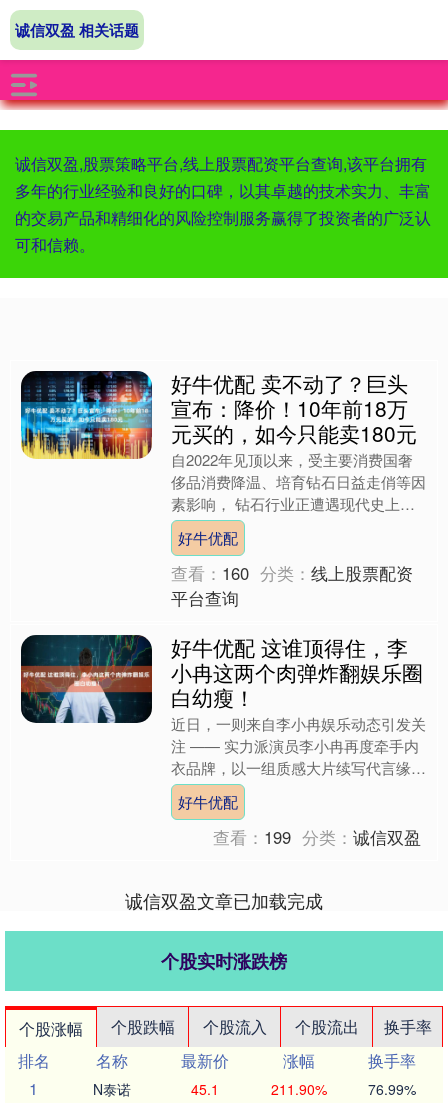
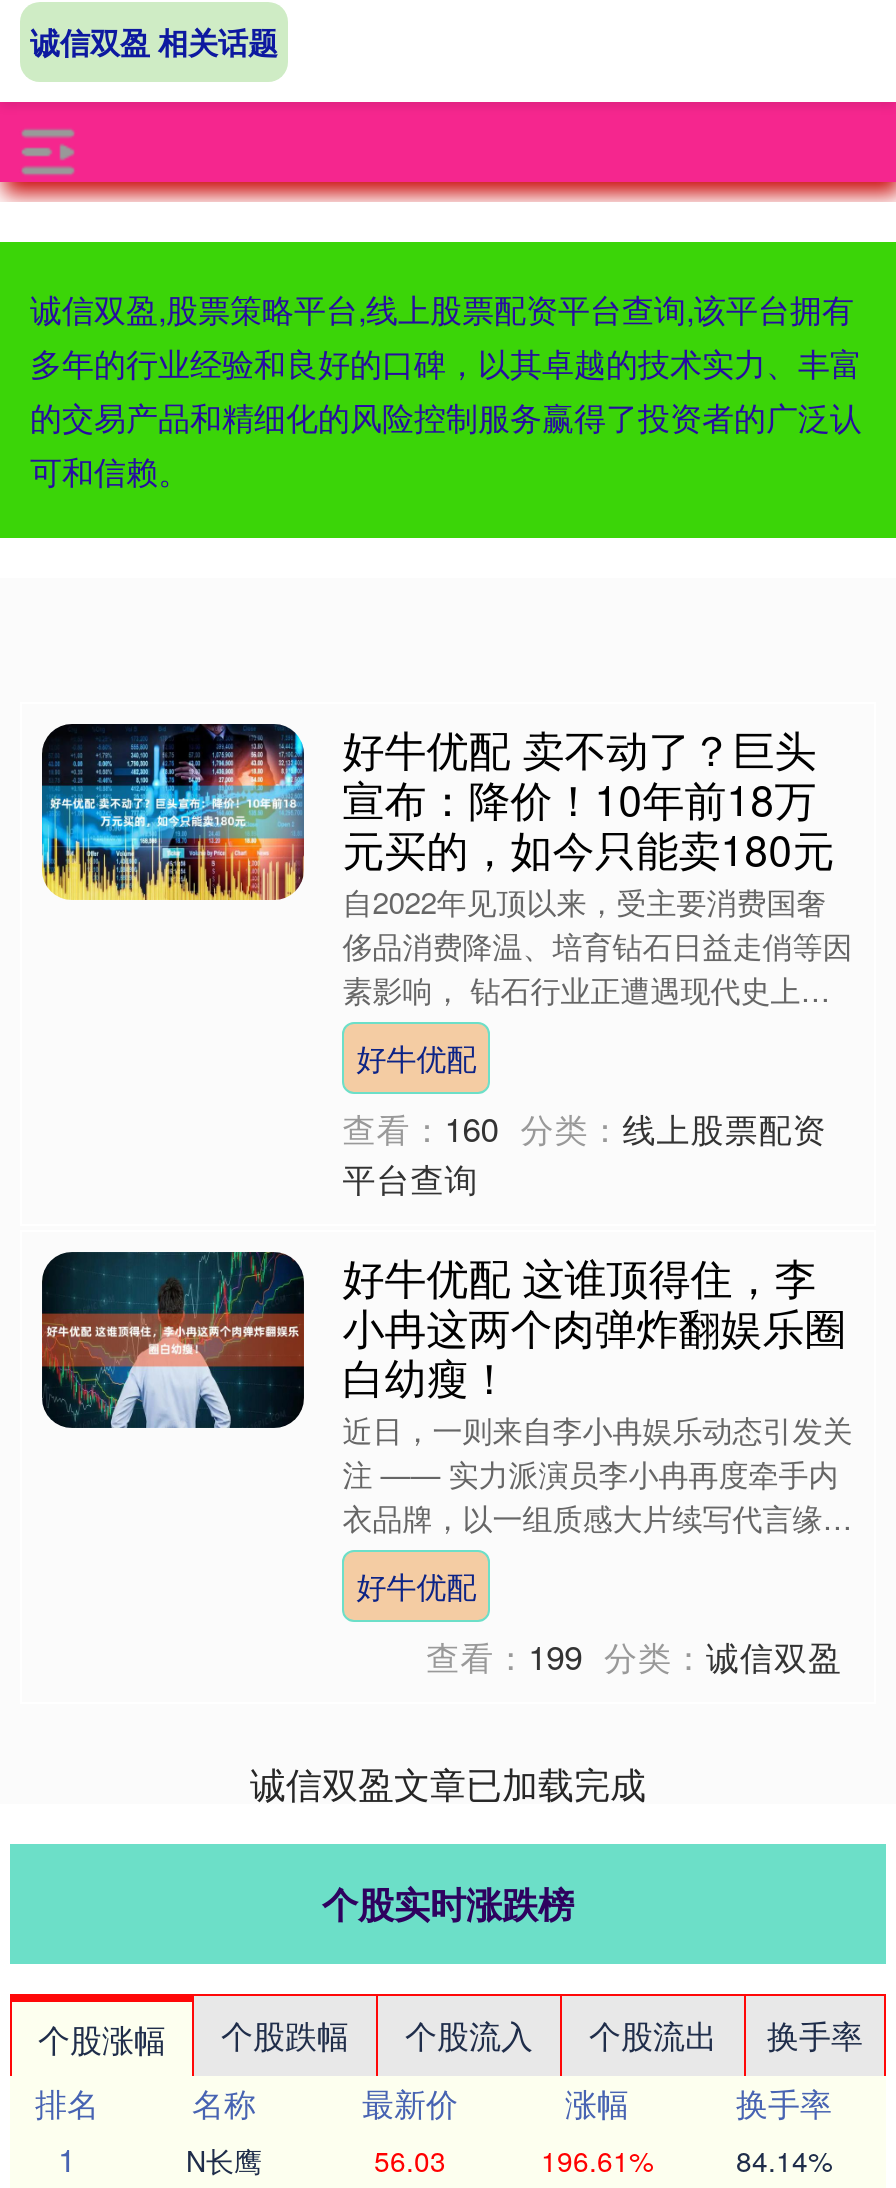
- N泰诺
+ N长鹰

- 45.1
+ 56.03

- 211.90%
+ 196.61%

- 76.99%
+ 84.14%
